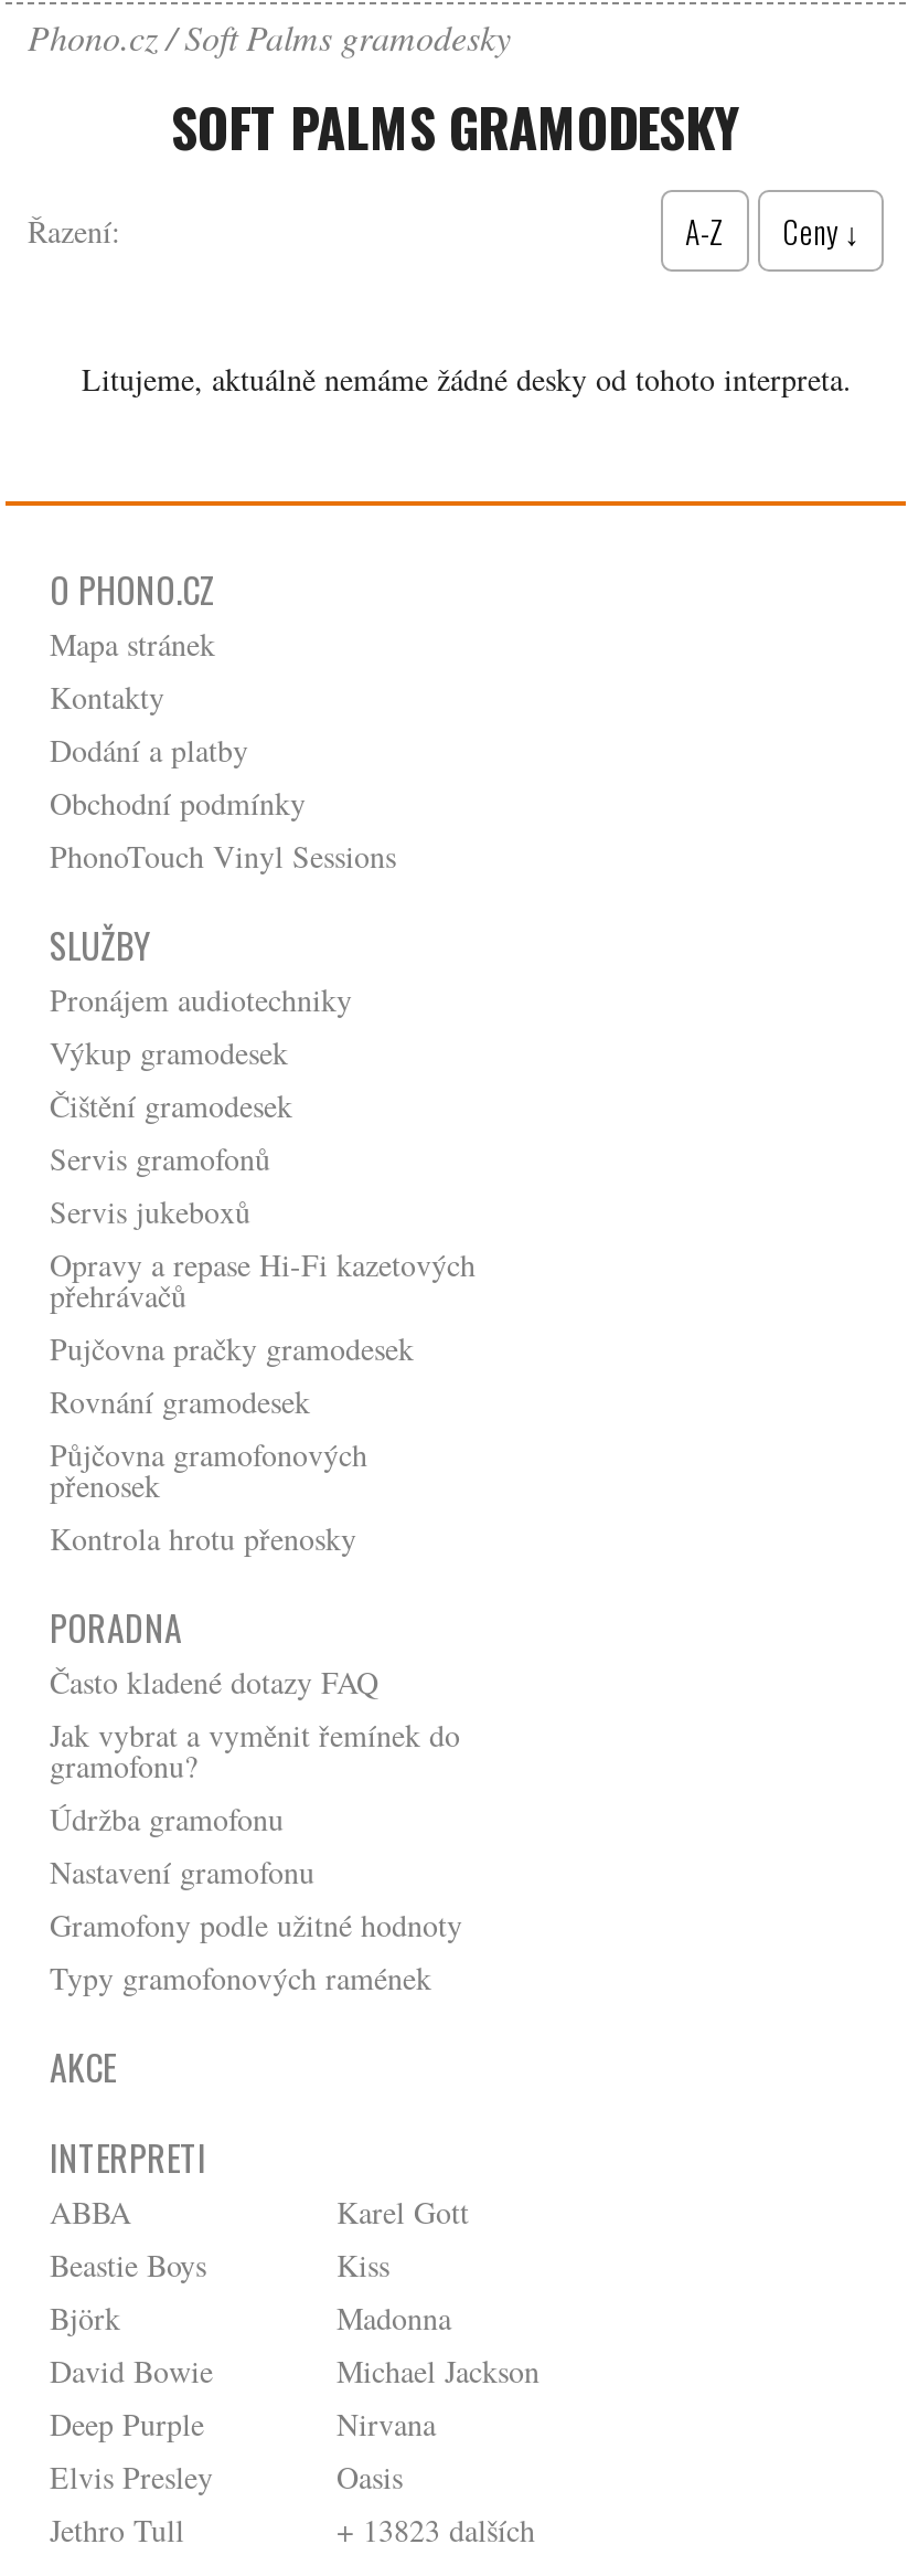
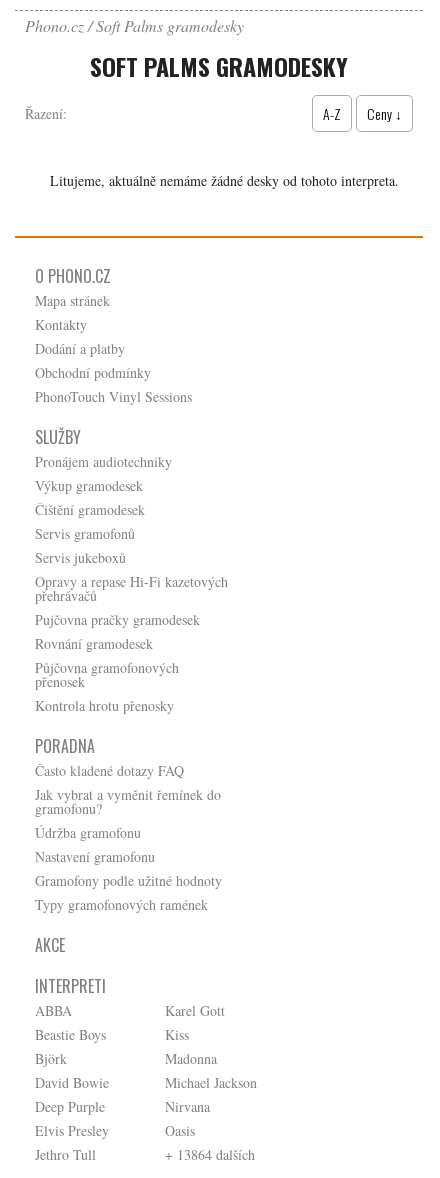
- + 13823 dalších
+ + 13864 dalších
